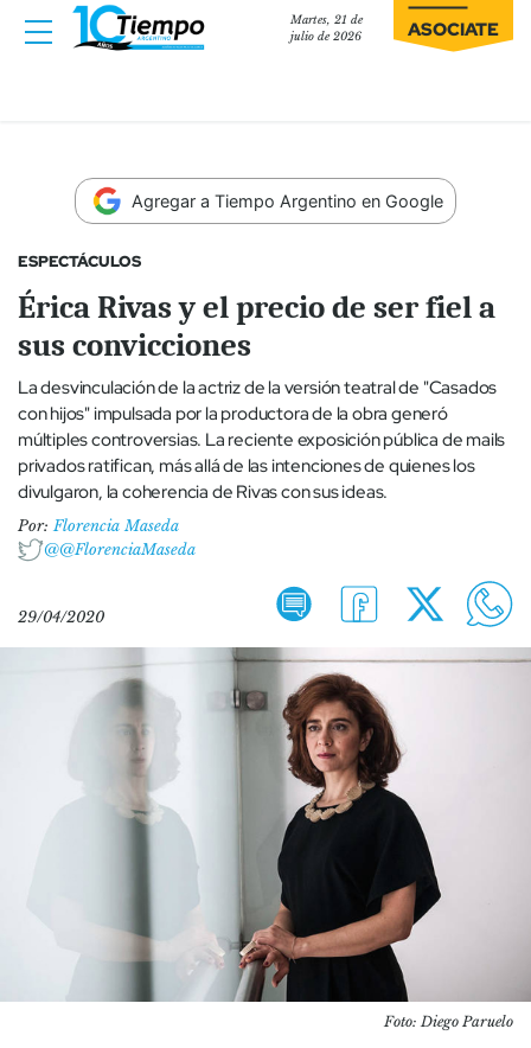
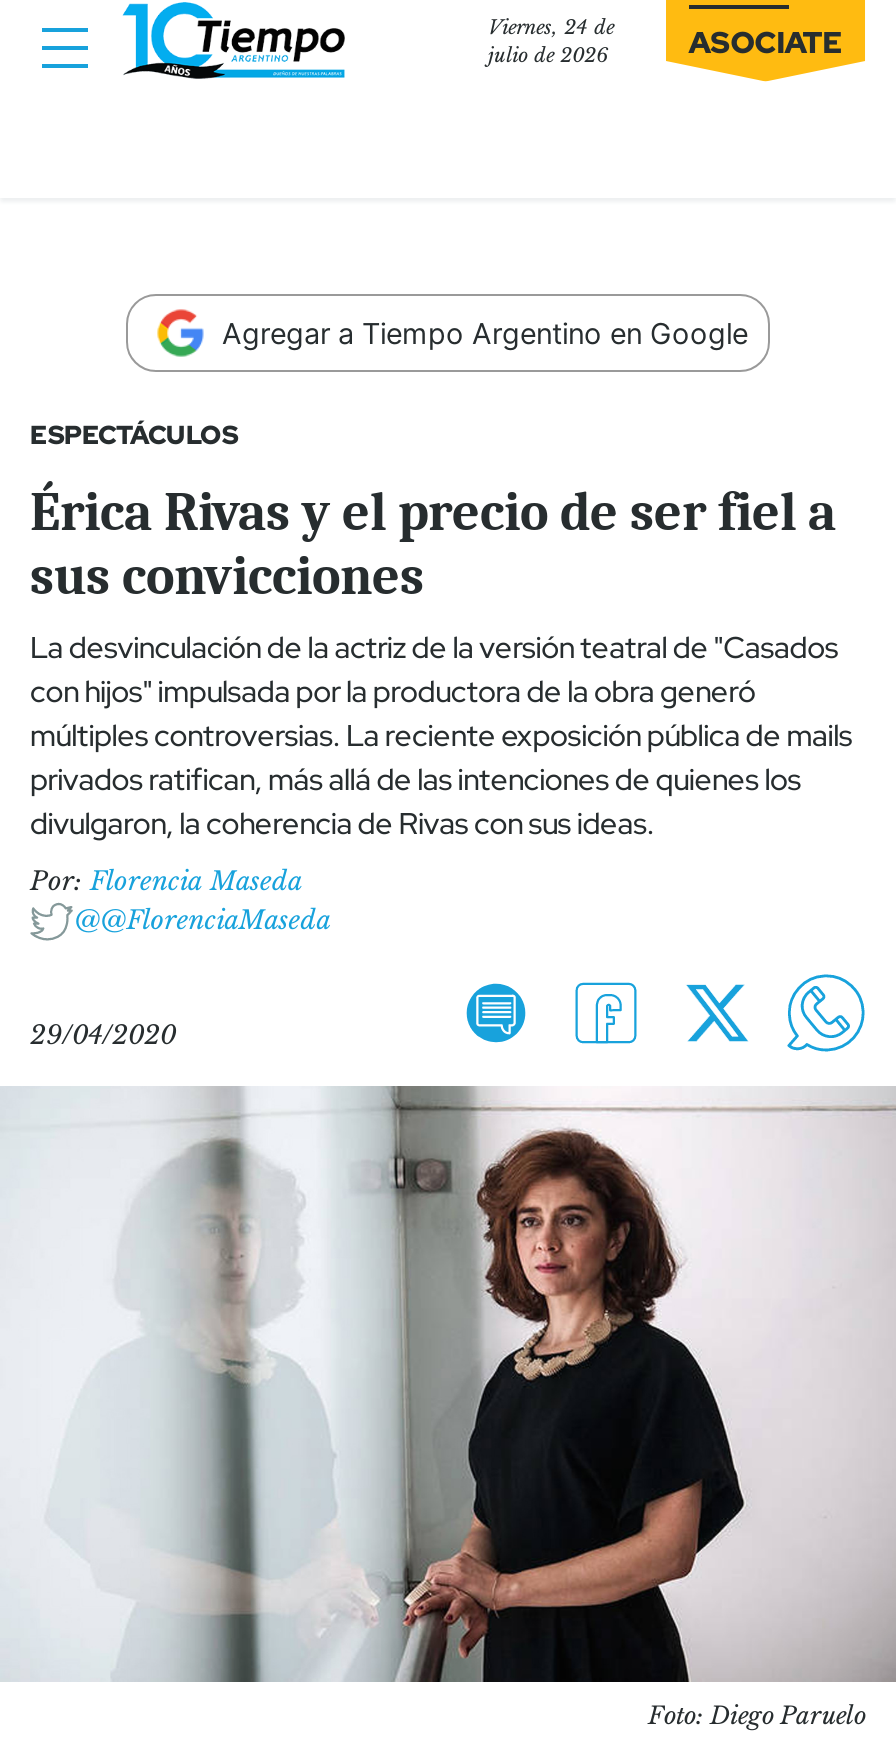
- Martes, 21 de
+ Viernes, 24 de
